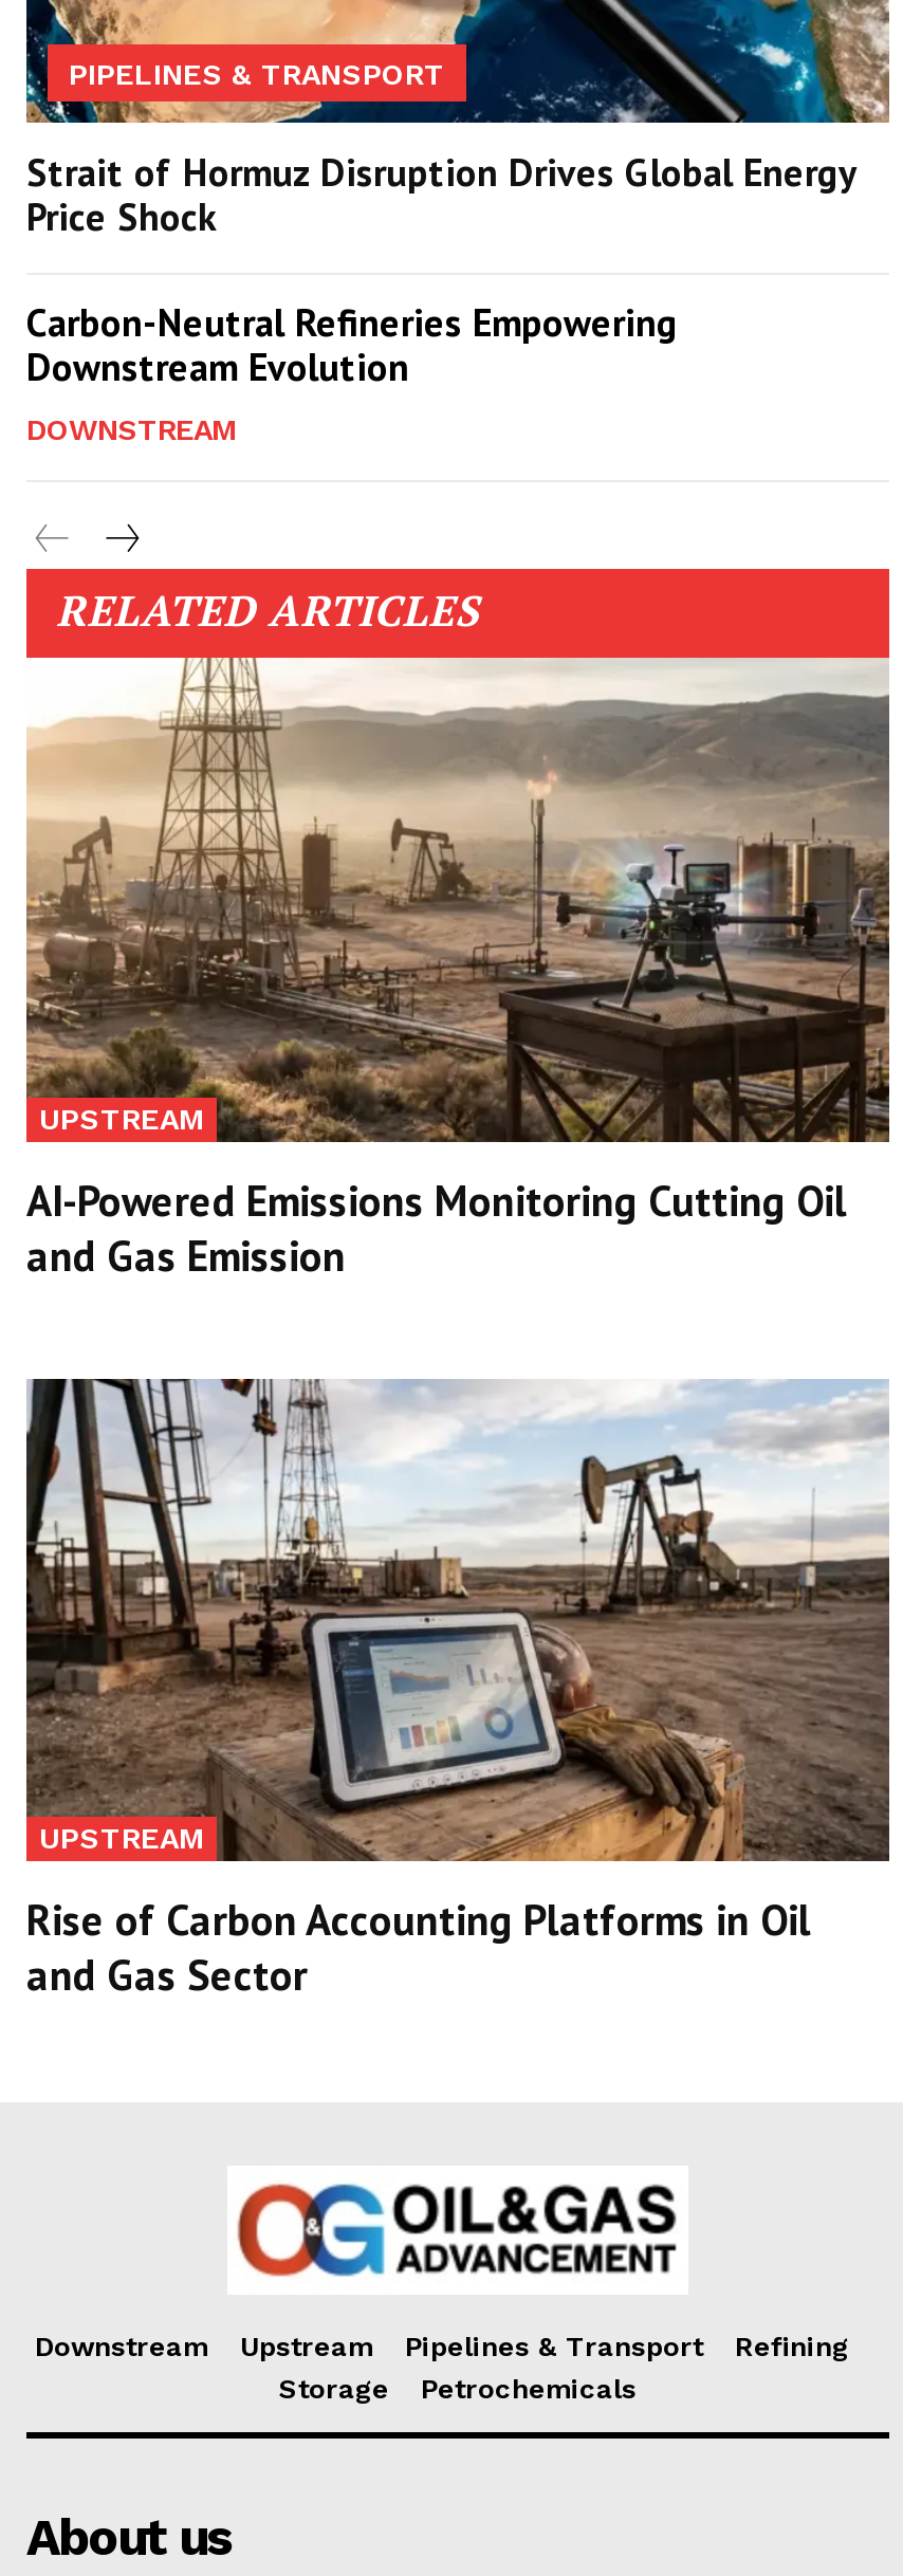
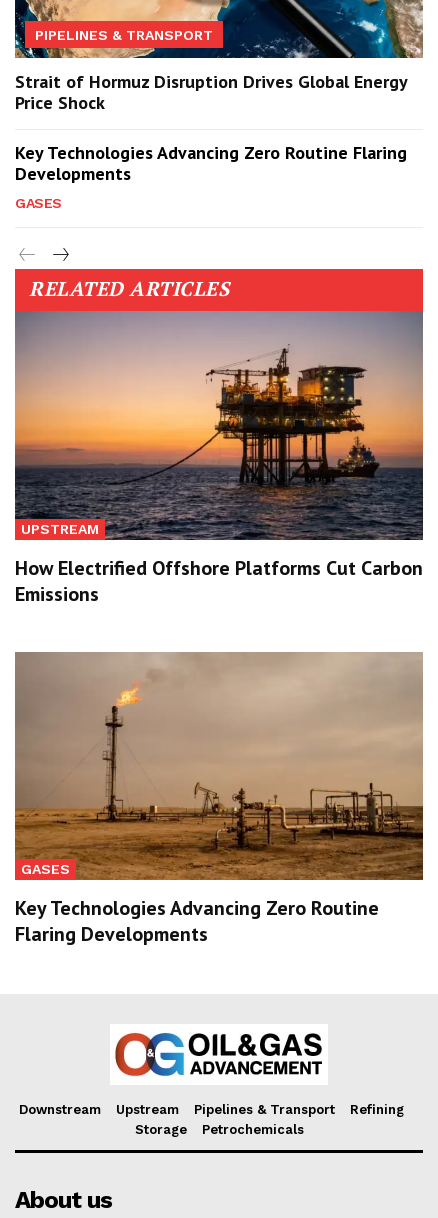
- Carbon-Neutral Refineries Empowering
- Downstream Evolution
- DOWNSTREAM
+ Key Technologies Advancing Zero Routine Flaring
+ Developments
+ GASES

- [image]
- AI-Powered Emissions Monitoring Cutting Oil
- and Gas Emission
+ [image]
+ How Electrified Offshore Platforms Cut Carbon
+ Emissions

- [image]
- UPSTREAM
+ [image]
+ GASES

- Rise of Carbon Accounting Platforms in Oil
- and Gas Sector
+ Key Technologies Advancing Zero Routine
+ Flaring Developments
